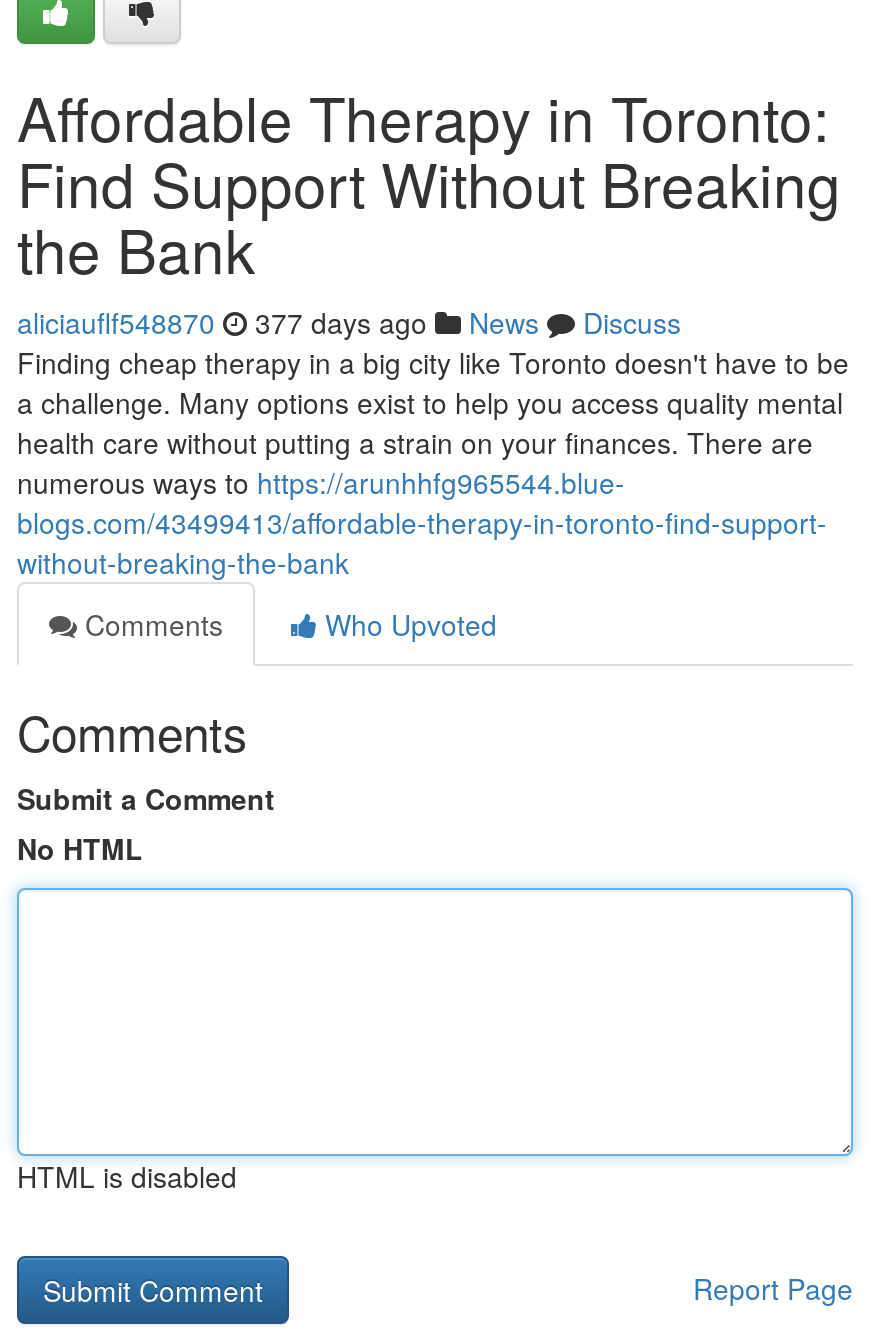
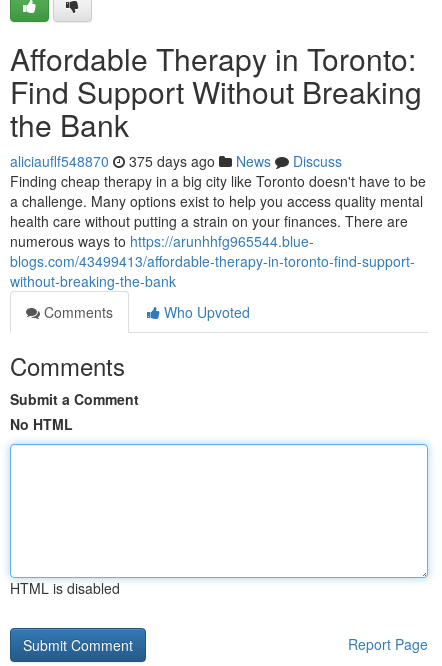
- aliciauflf548870 377 days ago News Discuss
+ aliciauflf548870 375 days ago News Discuss
